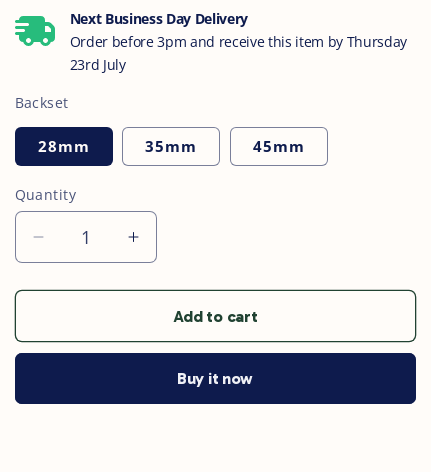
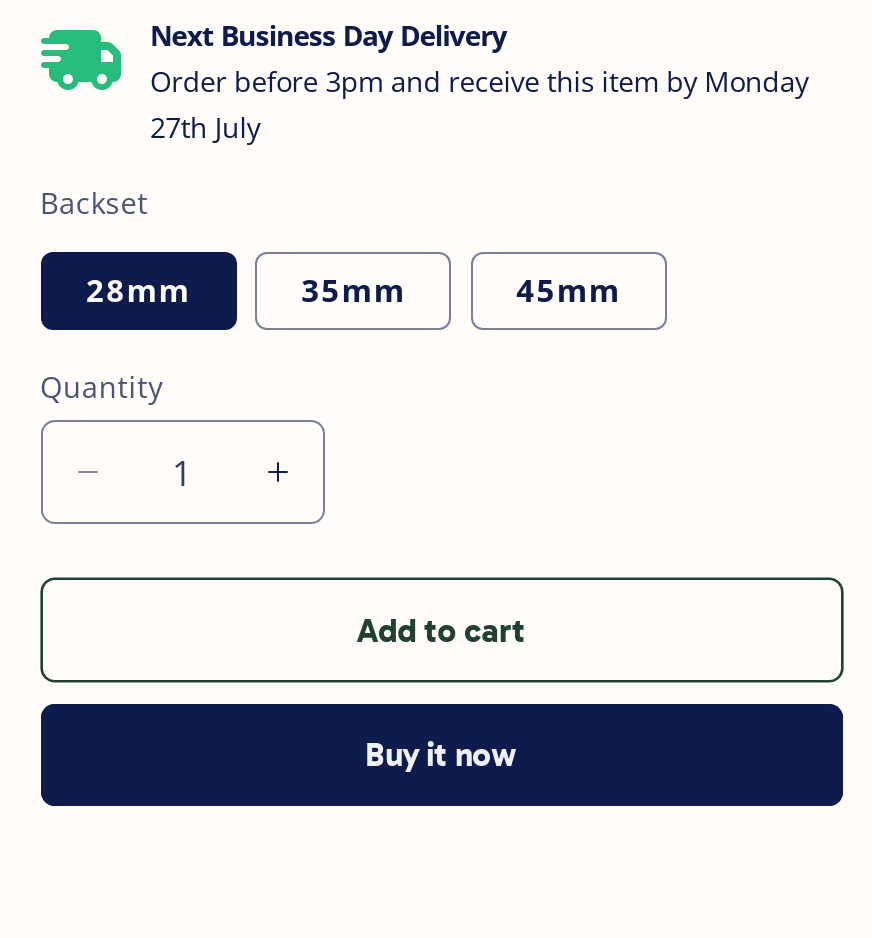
- Order before 3pm and receive this item by Thursday
+ Order before 3pm and receive this item by Monday

- 23rd July
+ 27th July
